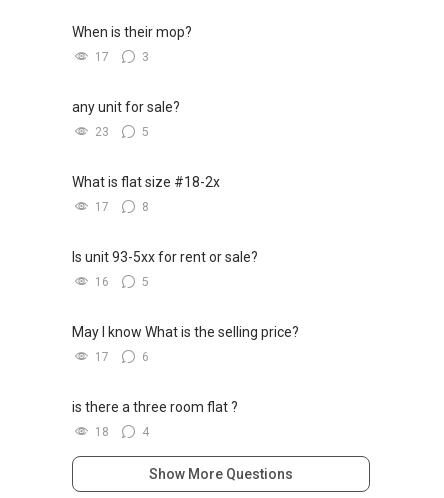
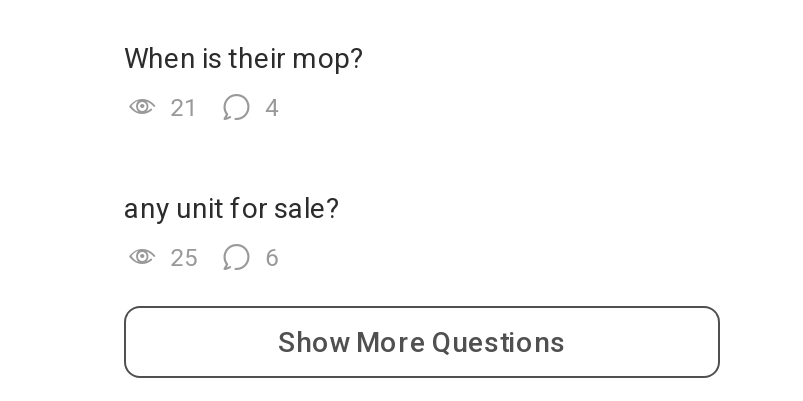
- 17
+ 21

- 3
+ 4

- 23
- 5
- What is flat size #18-2x
- 17
- 8
- Is unit 93-5xx for rent or sale?
- 16
- 5
- May I know What is the selling price?
- 17
+ 25

- is there a three room flat ?
- 18
- 4
